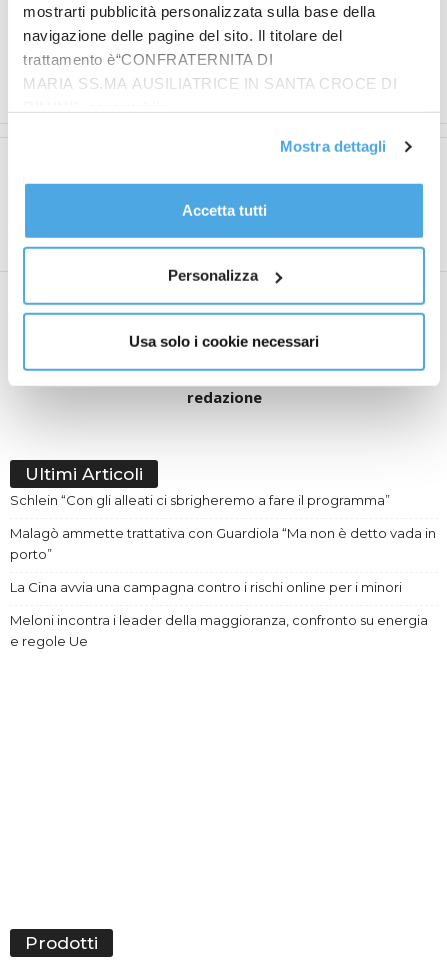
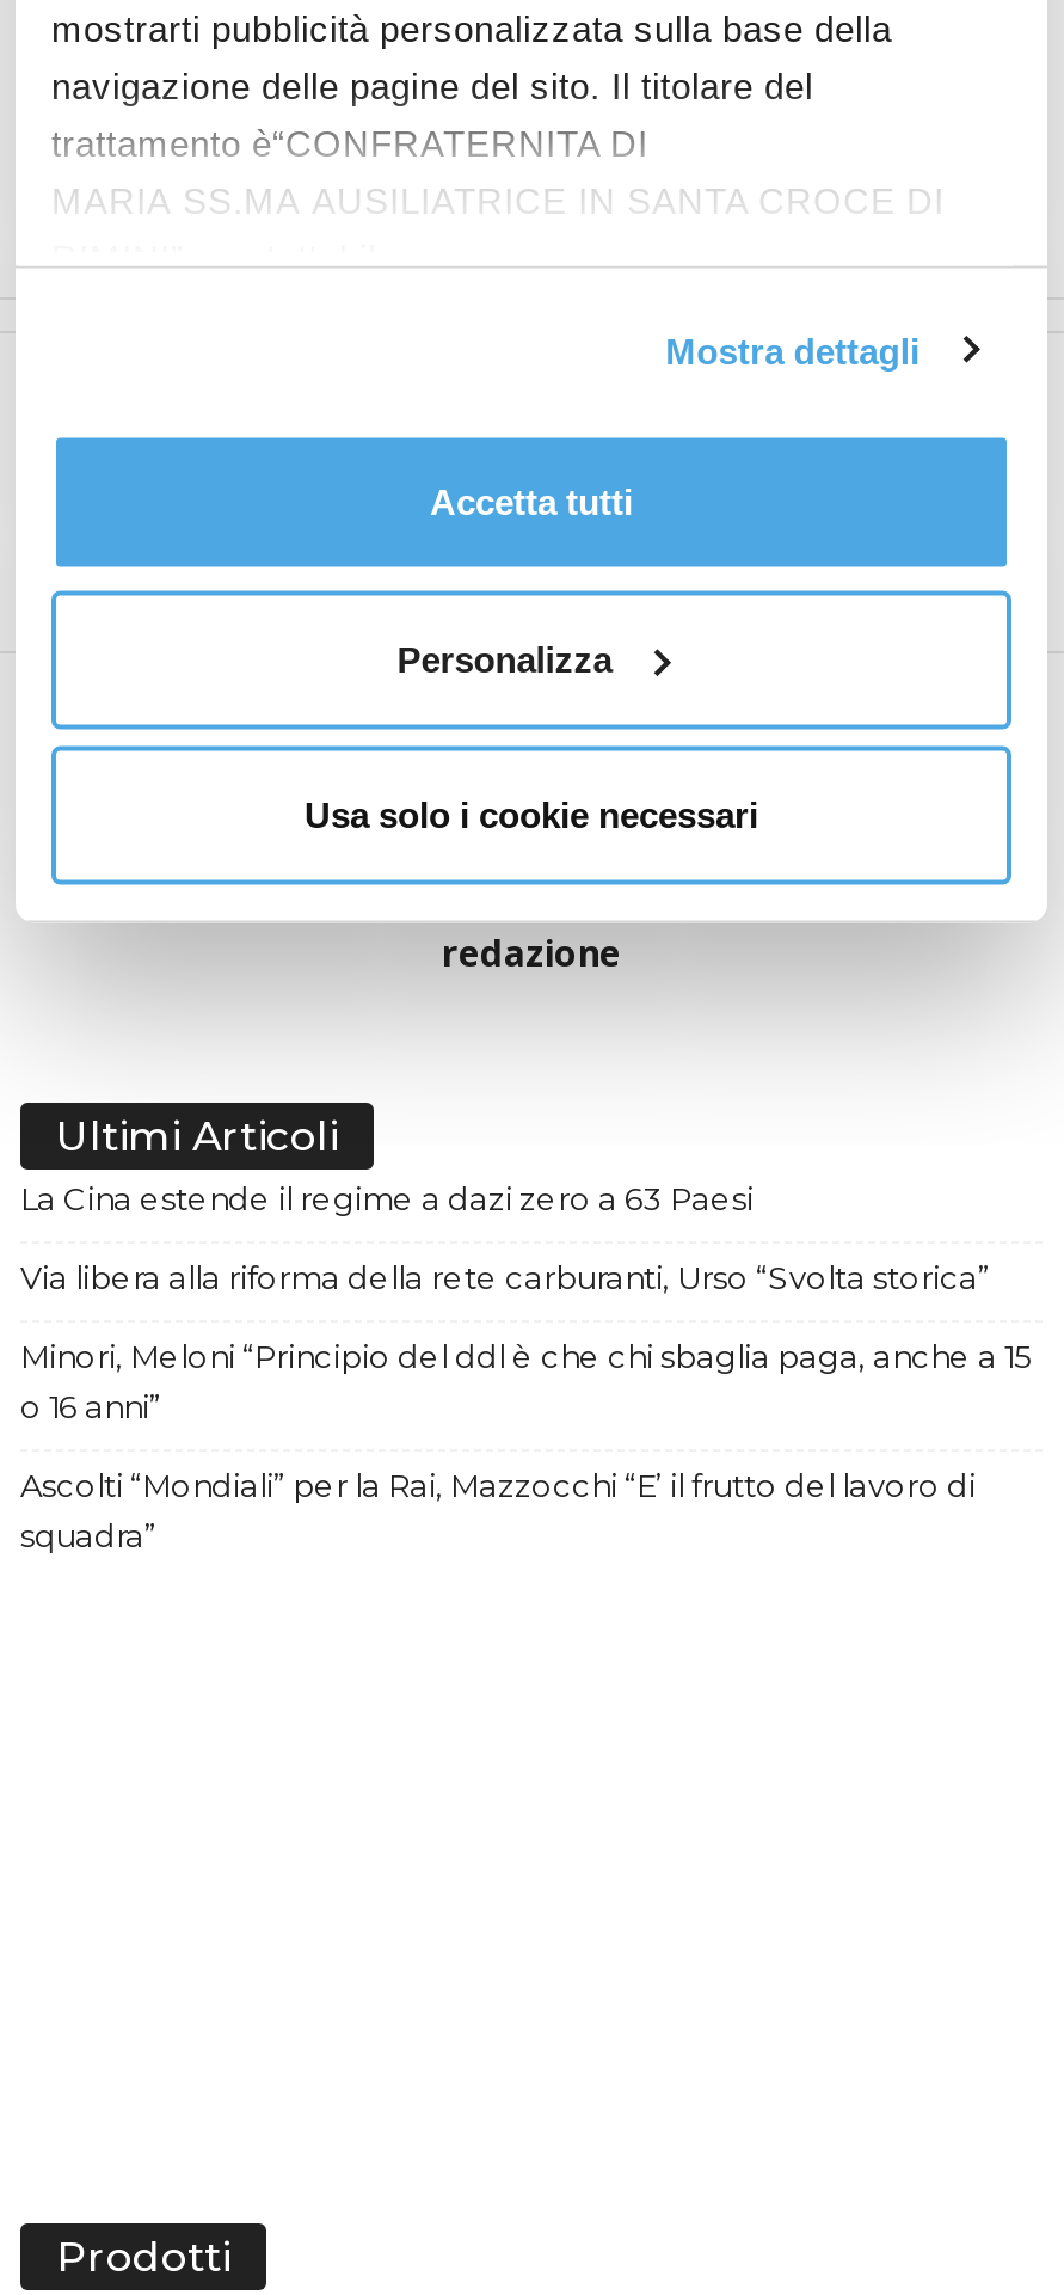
- Schlein “Con gli alleati ci sbrigheremo a fare il programma”
+ La Cina estende il regime a dazi zero a 63 Paesi

- Malagò ammette trattativa con Guardiola “Ma non è detto vada in
- porto”
+ Via libera alla riforma della rete carburanti, Urso “Svolta storica”

- La Cina avvia una campagna contro i rischi online per i minori
+ Minori, Meloni “Principio del ddl è che chi sbaglia paga, anche a 15
+ o 16 anni”

- Meloni incontra i leader della maggioranza, confronto su energia
- e regole Ue
+ Ascolti “Mondiali” per la Rai, Mazzocchi “E’ il frutto del lavoro di
+ squadra”
